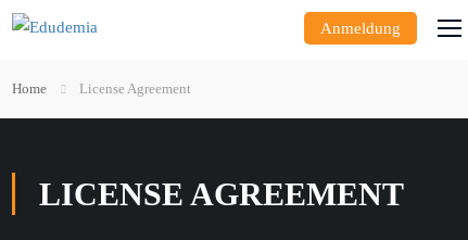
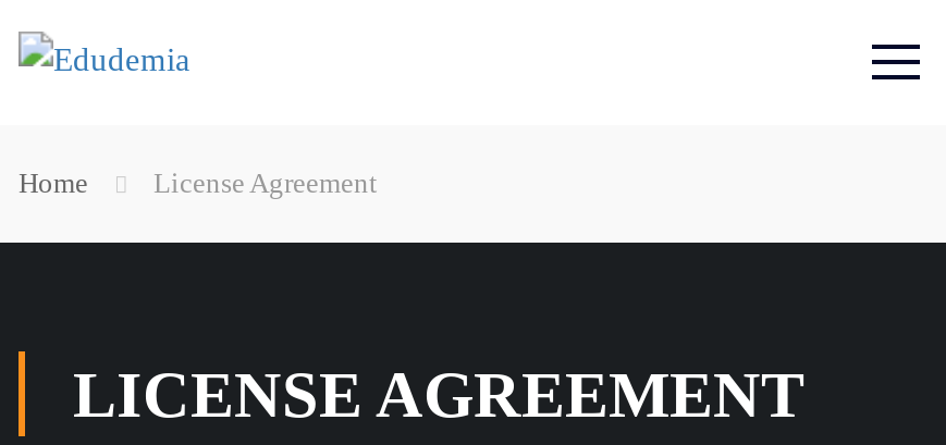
- Anmeldung
